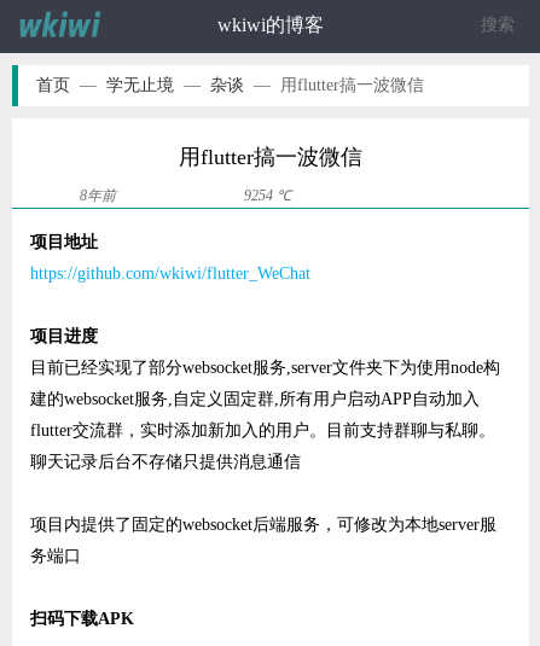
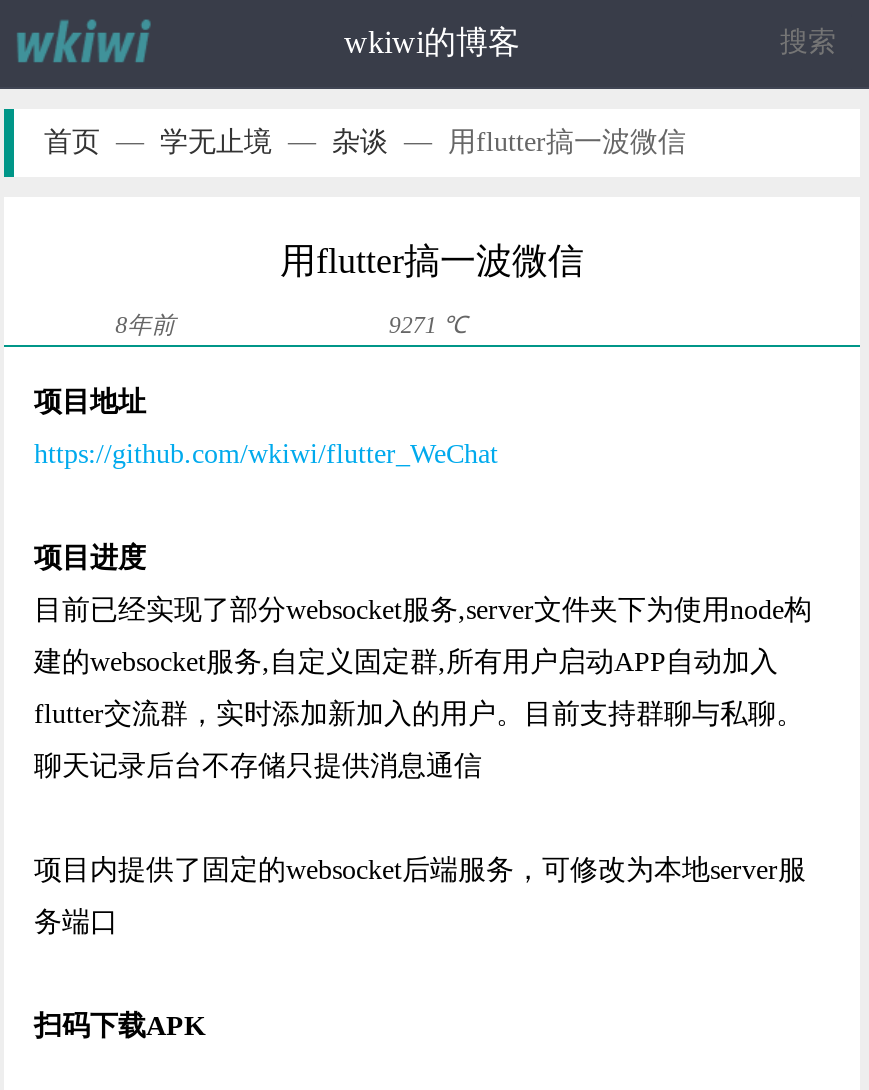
- 9254 ℃
+ 9271 ℃
